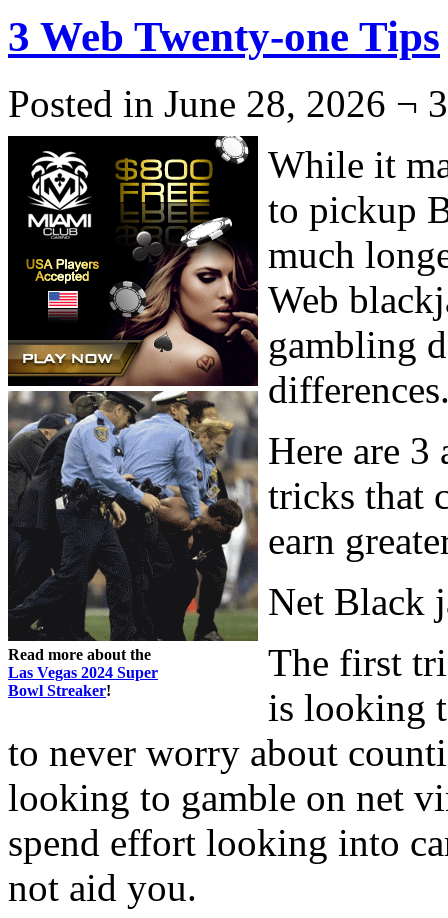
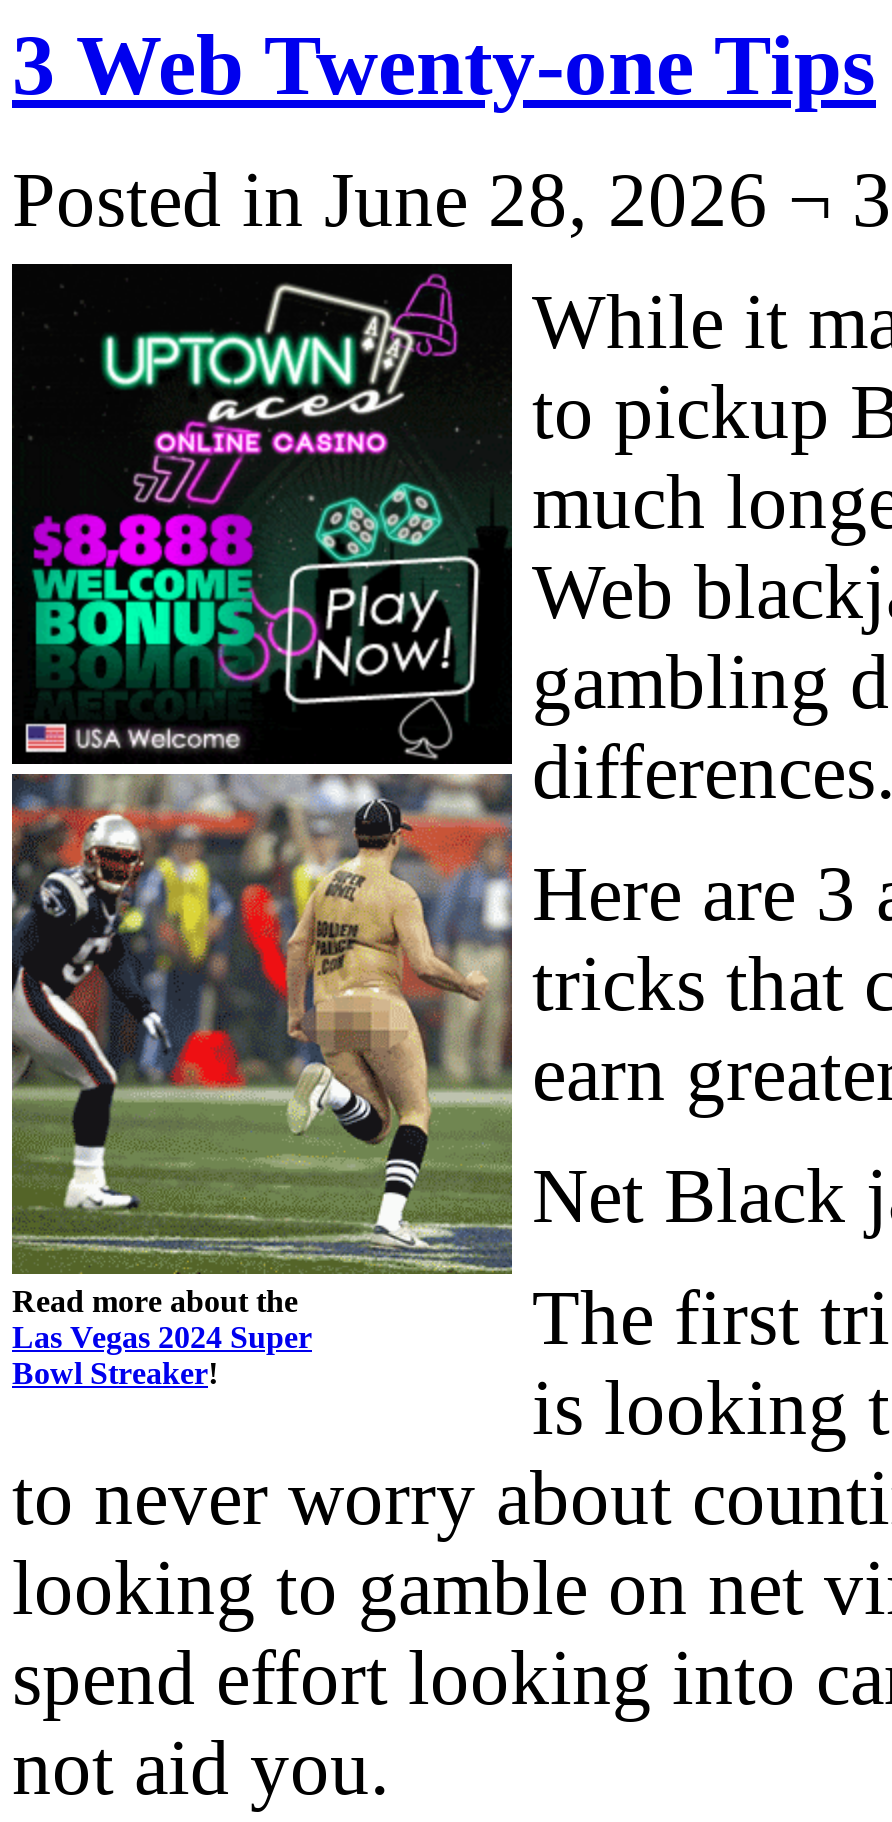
- [image]
+ [image]
